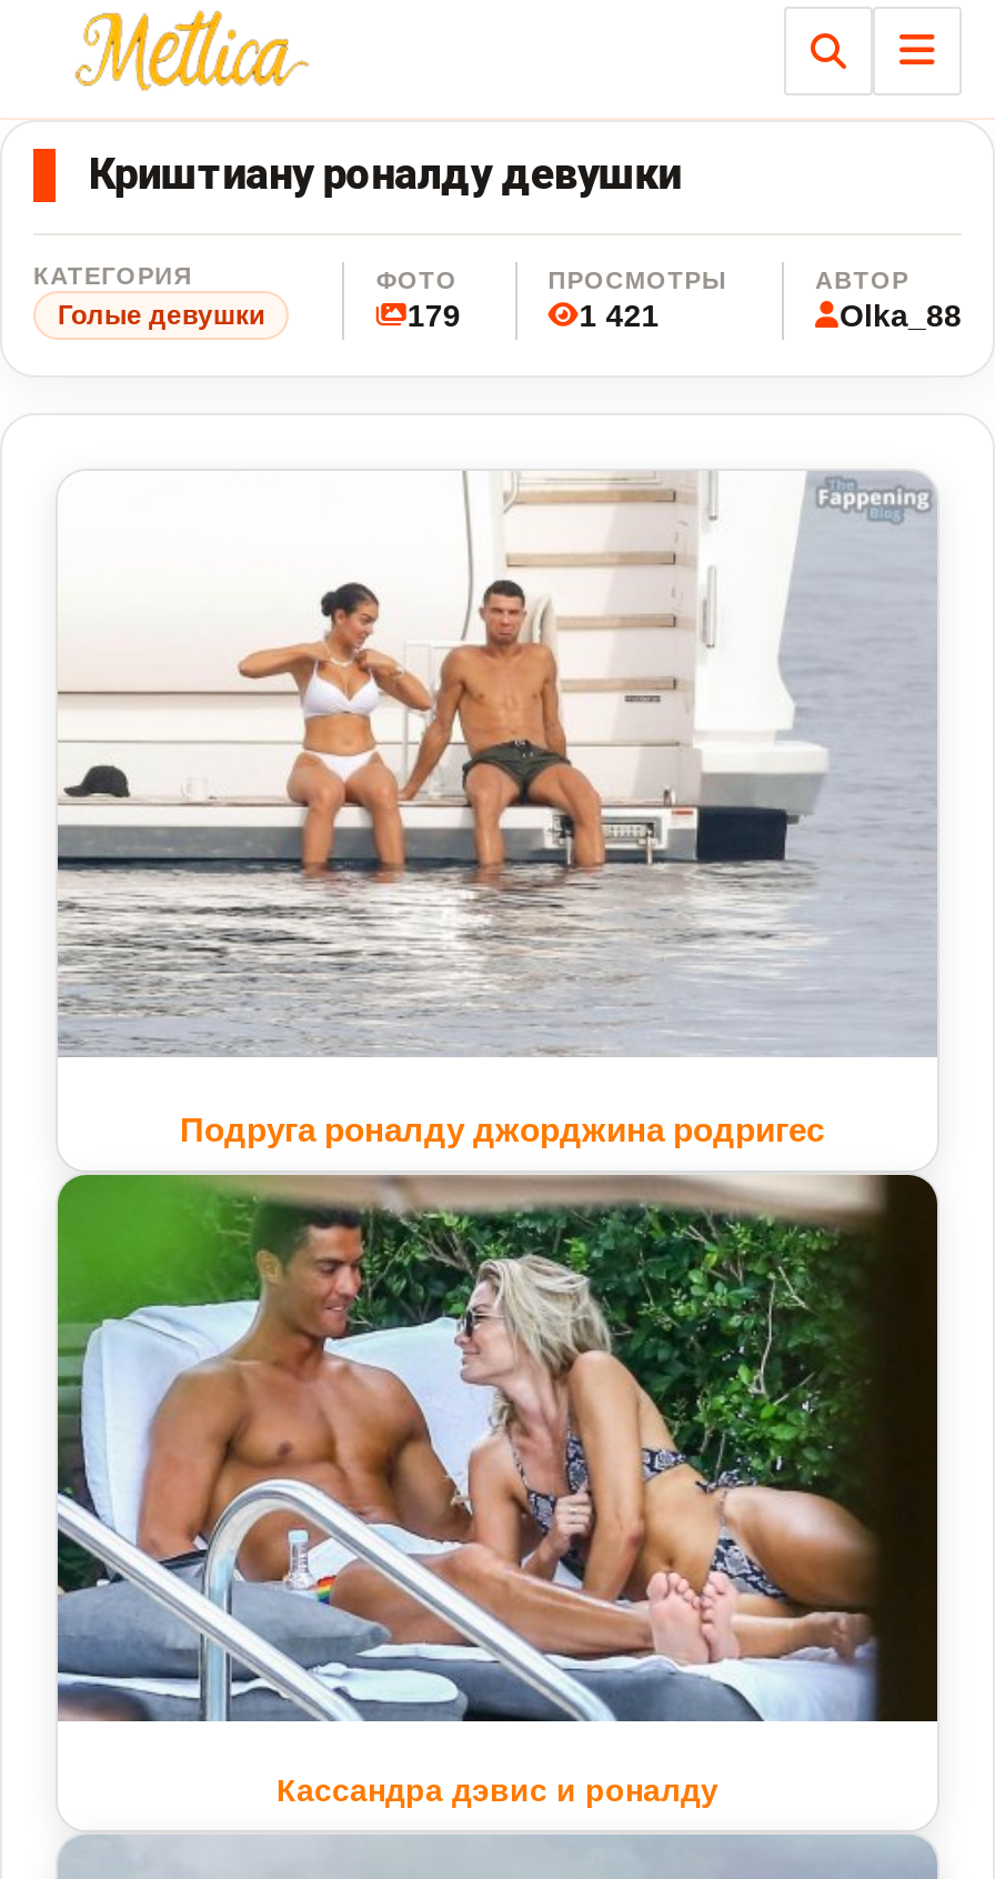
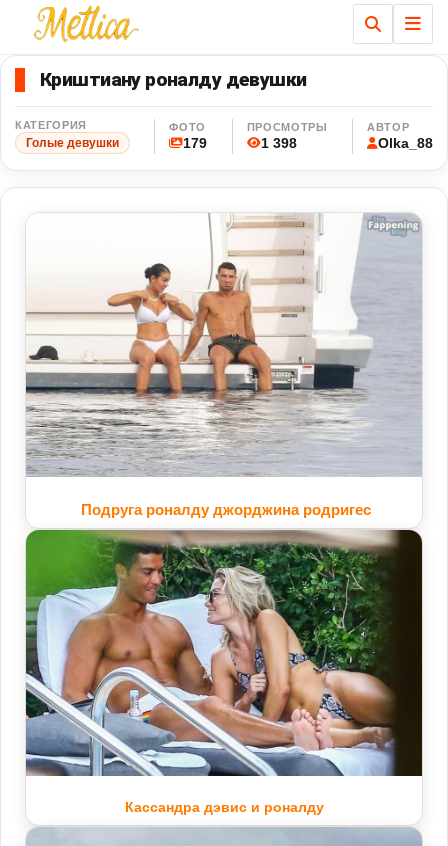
- 1 421
+ 1 398
